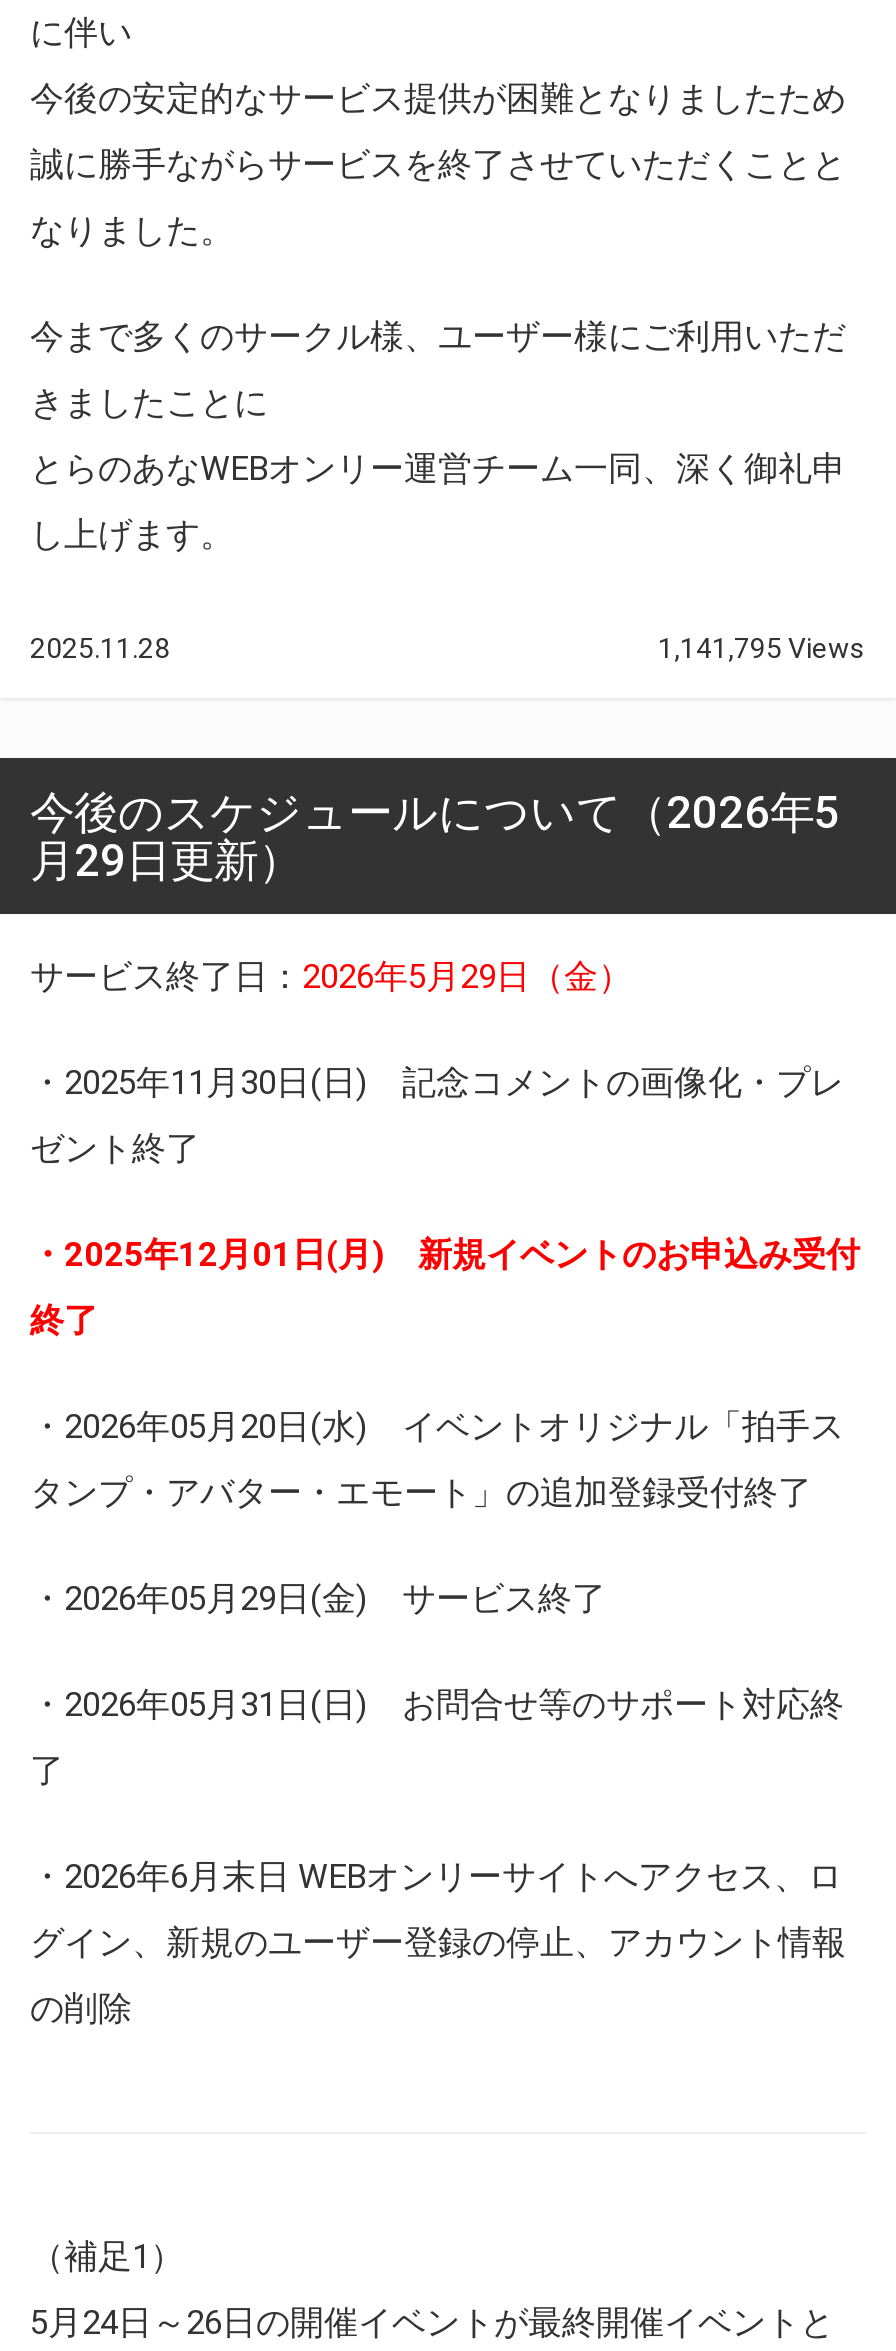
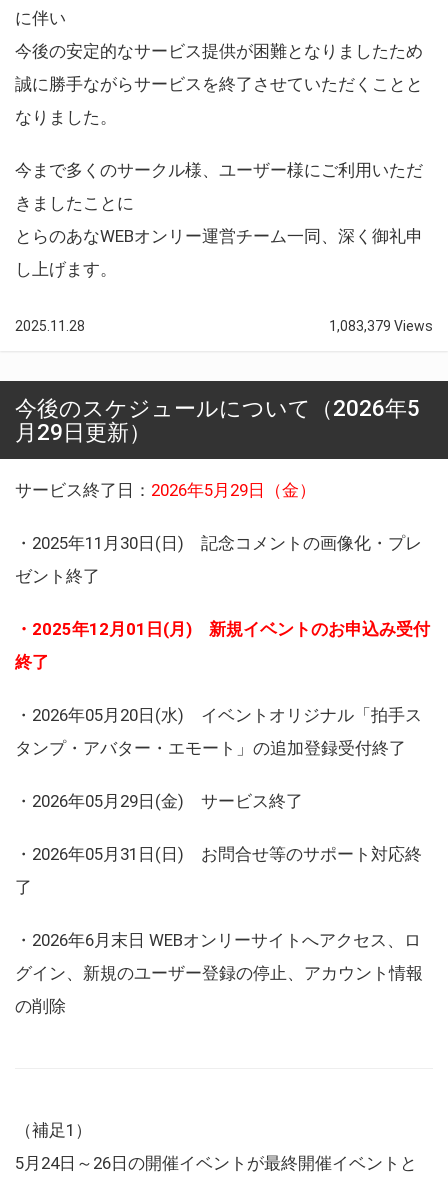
- 1,141,795 Views
+ 1,083,379 Views
